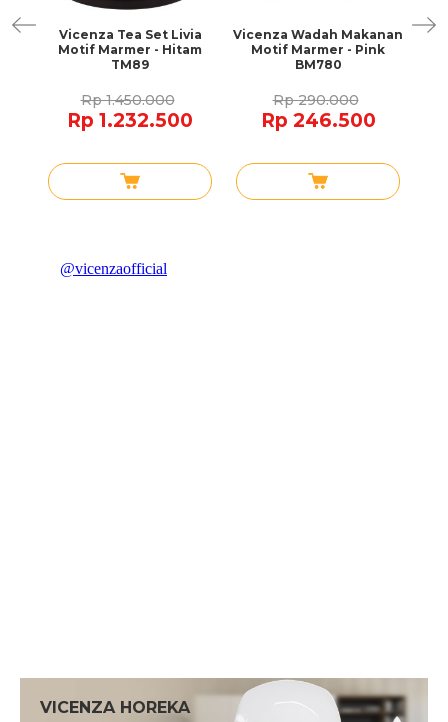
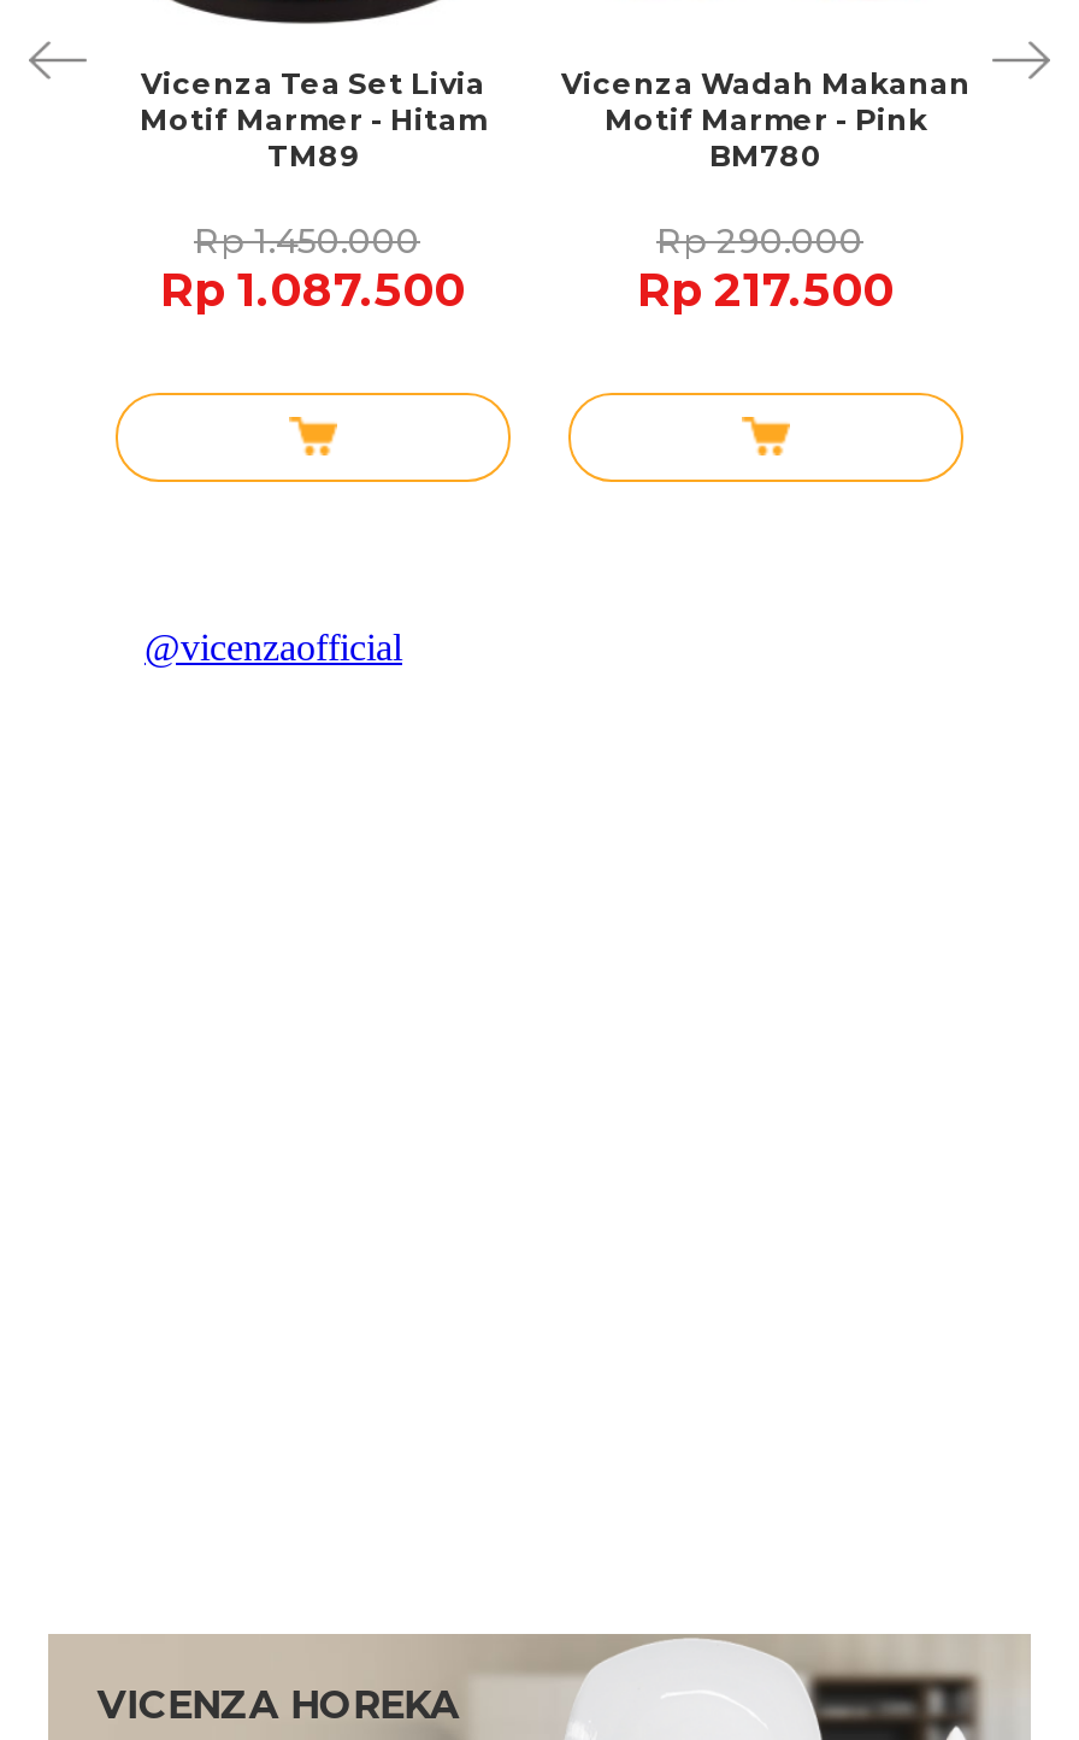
- Rp 1.232.500
+ Rp 1.087.500

- Rp 246.500
+ Rp 217.500
